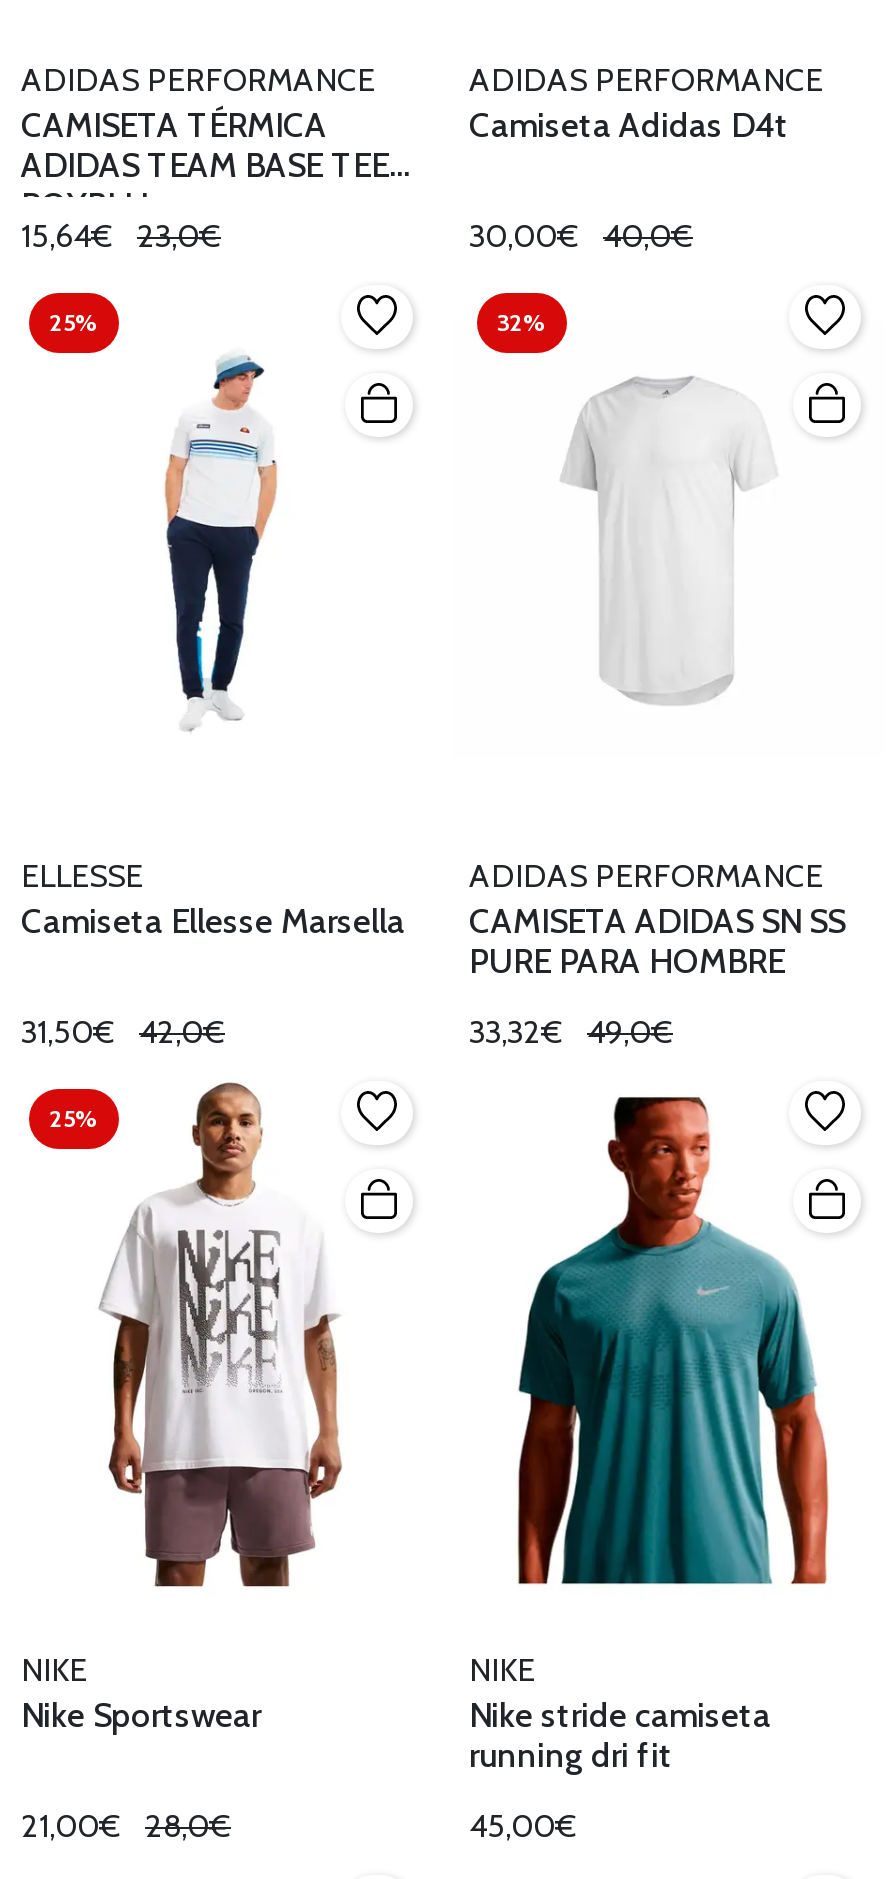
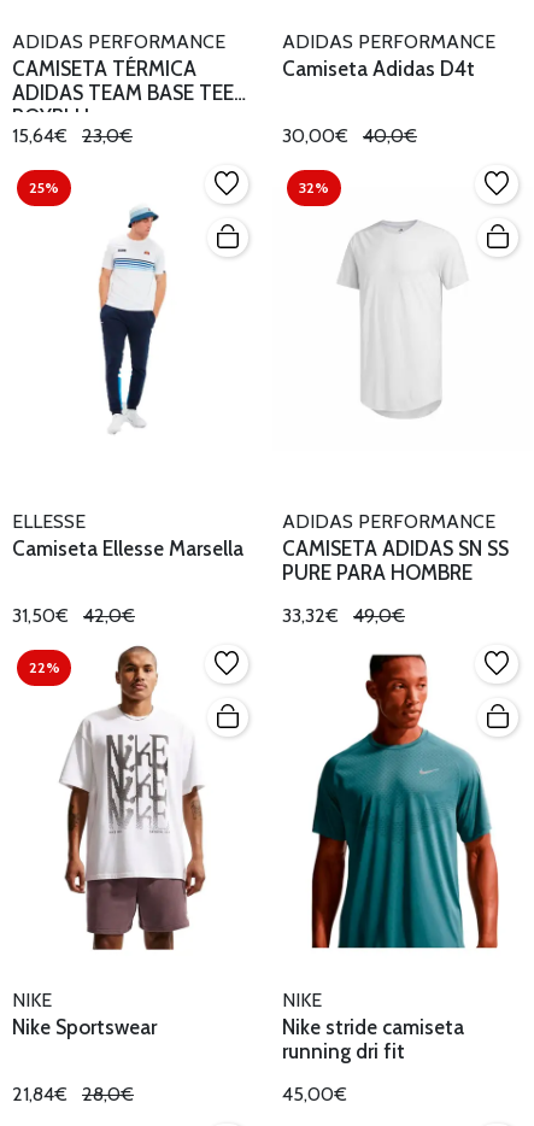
- 25%
+ 22%

- 21,00€ 28,0€
+ 21,84€ 28,0€
